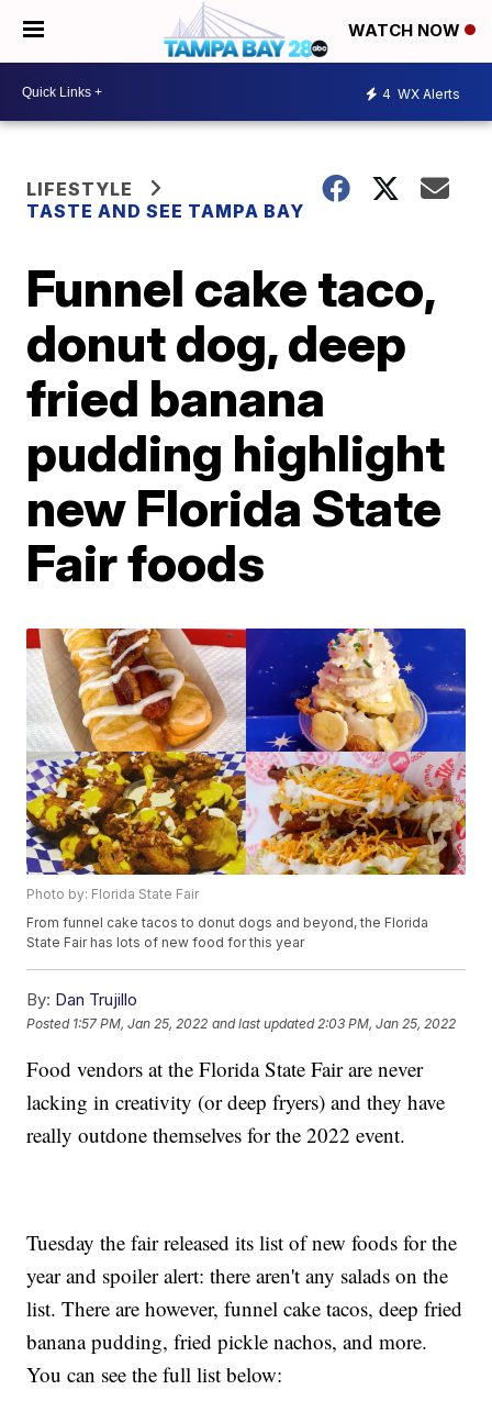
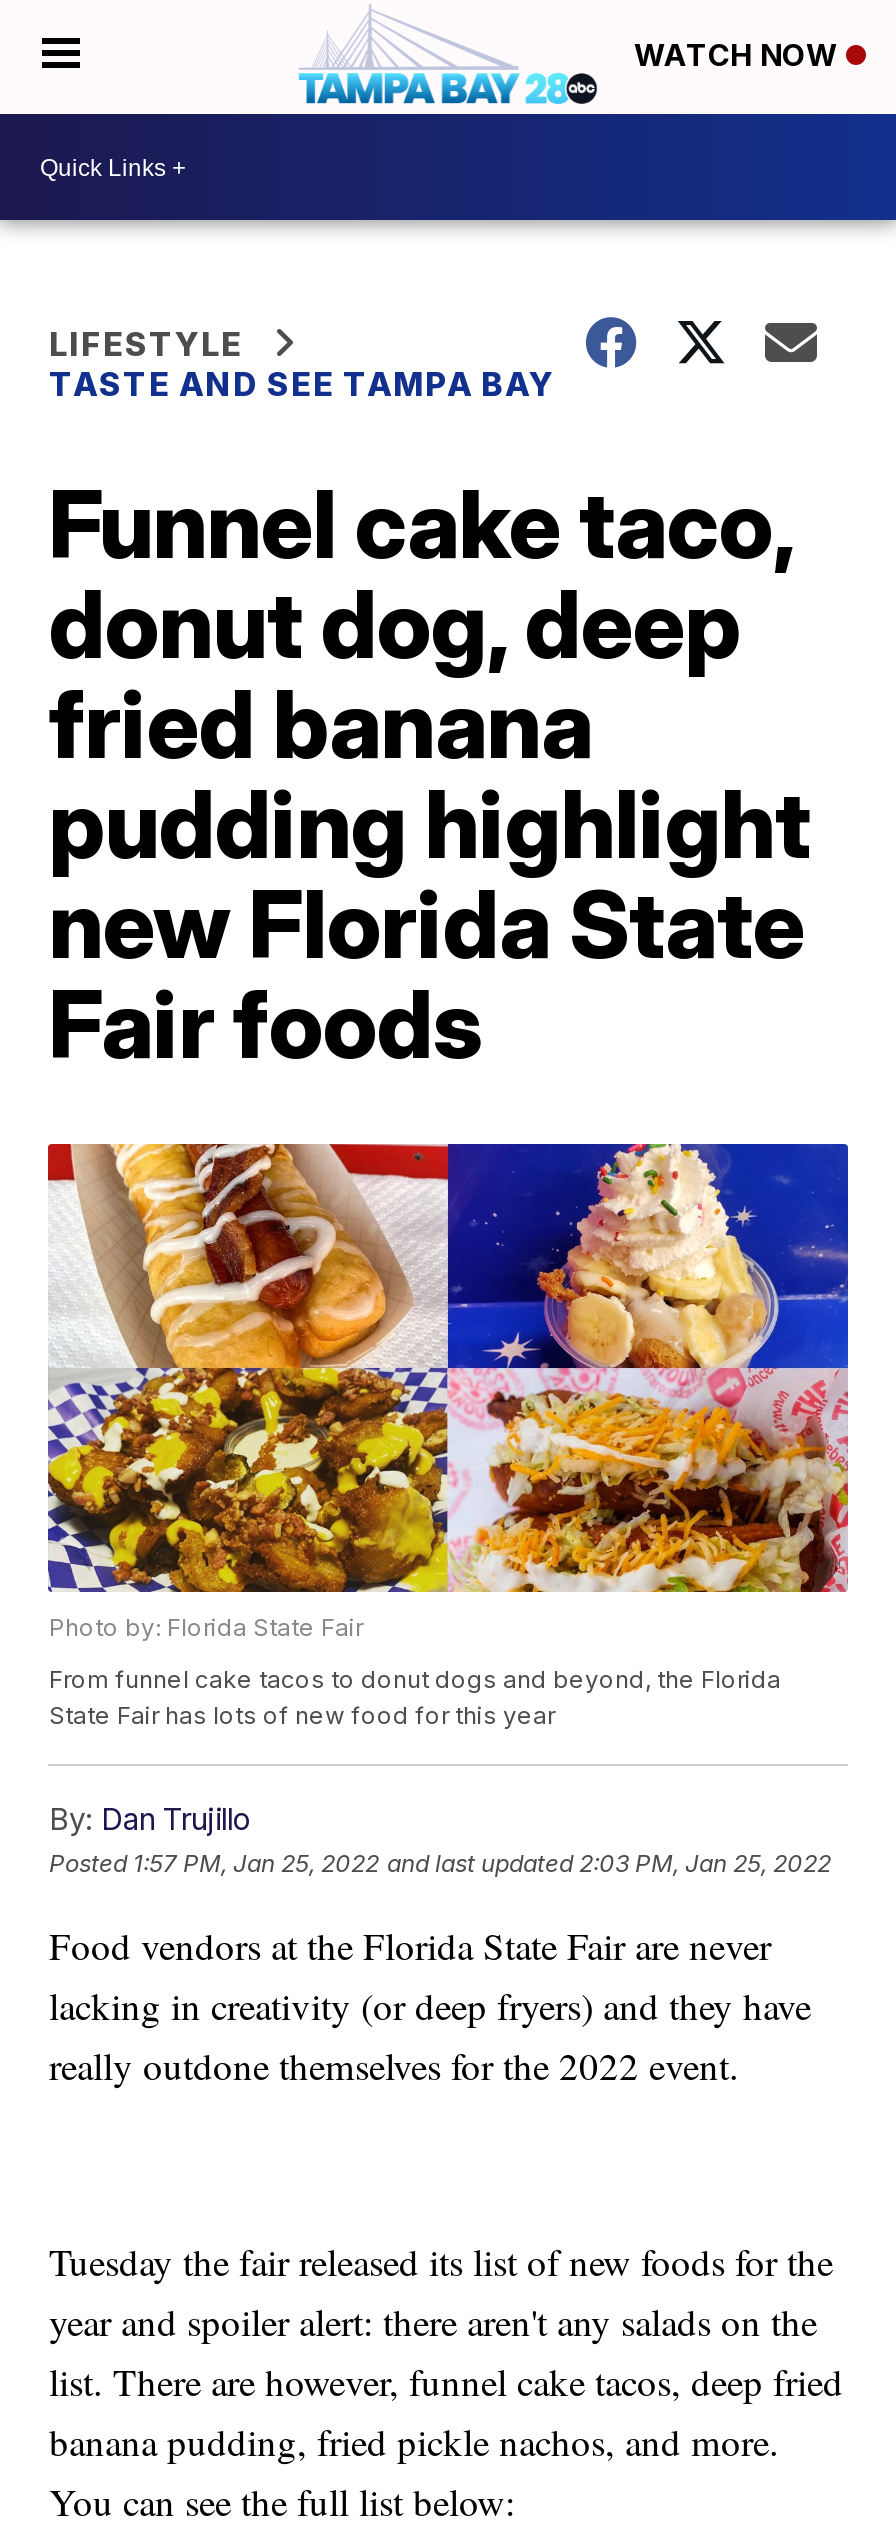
- 4 WX Alerts
